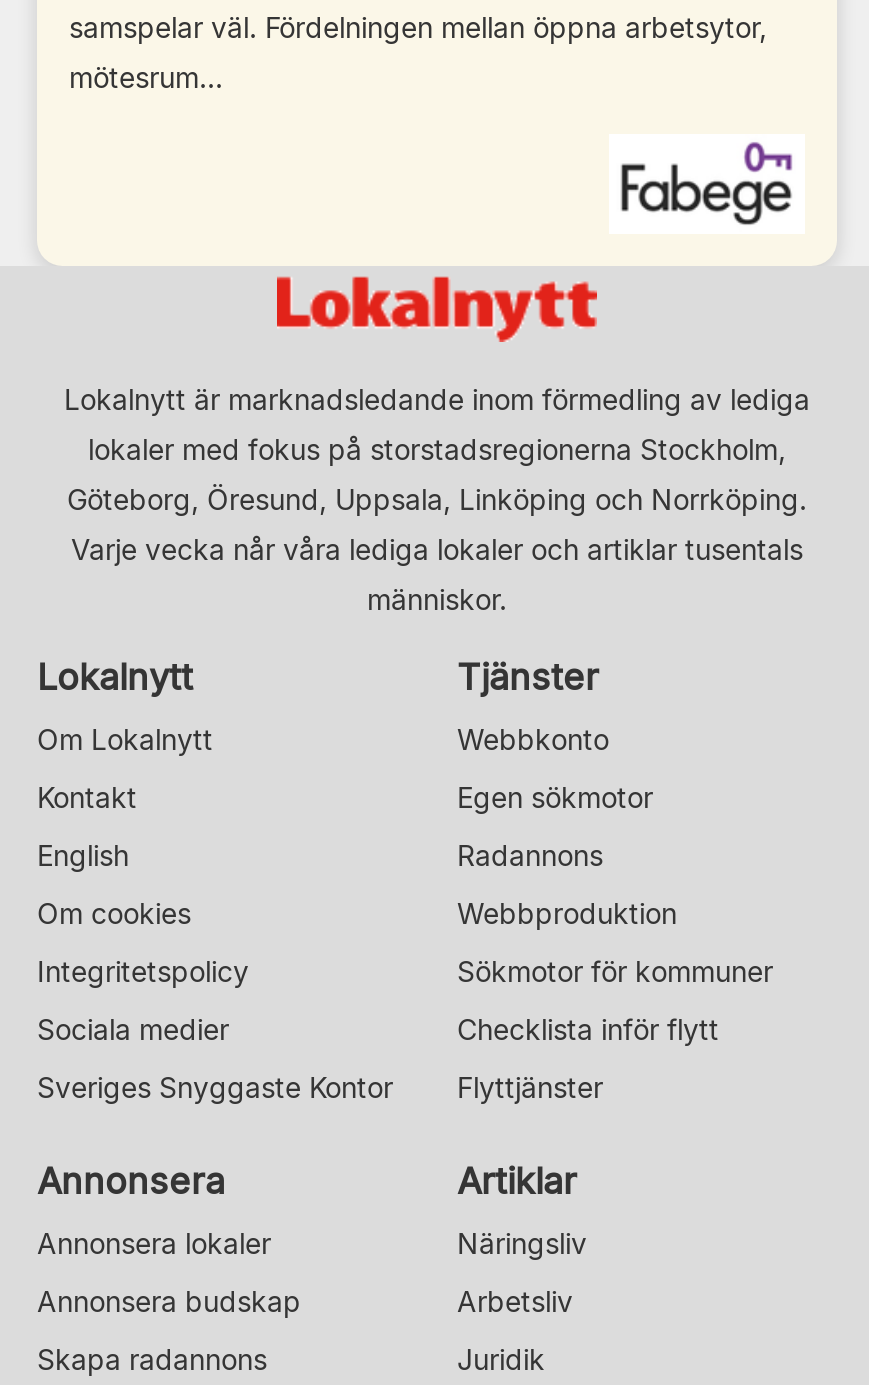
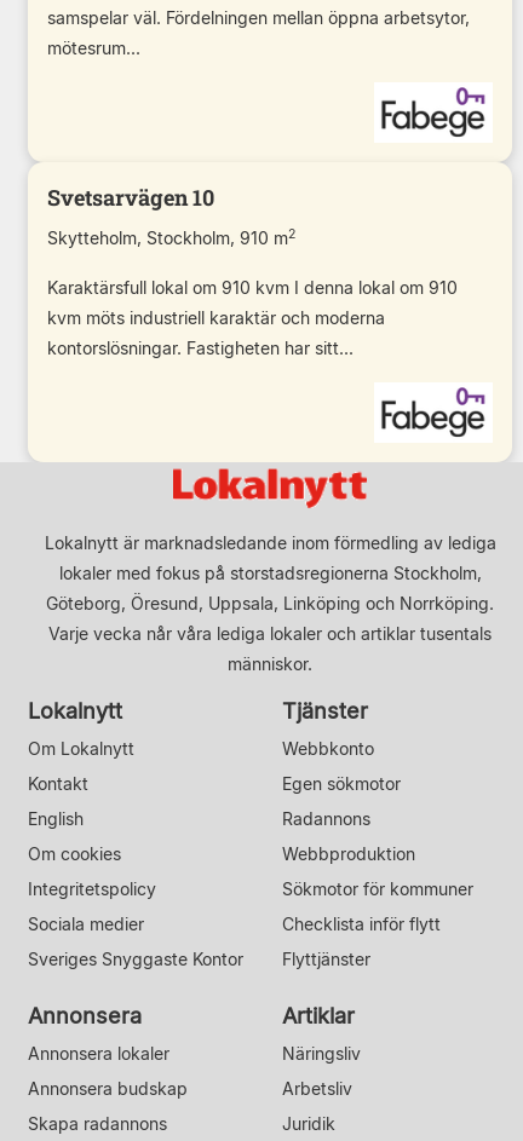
+ Svetsarvägen 10
+ Skytteholm, Stockholm, 910 m2
+ Karaktärsfull lokal om 910 kvm I denna lokal om 910
+ kvm möts industriell karaktär och moderna
+ kontorslösningar. Fastigheten har sitt...
